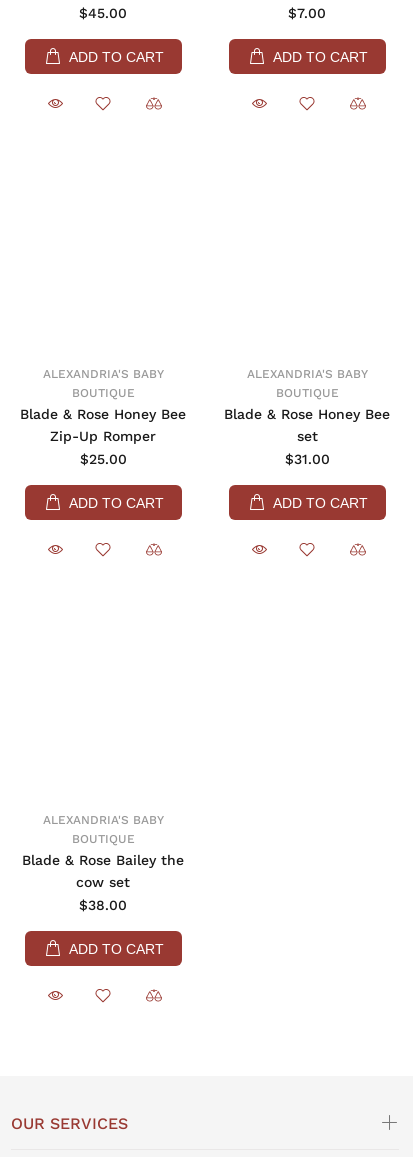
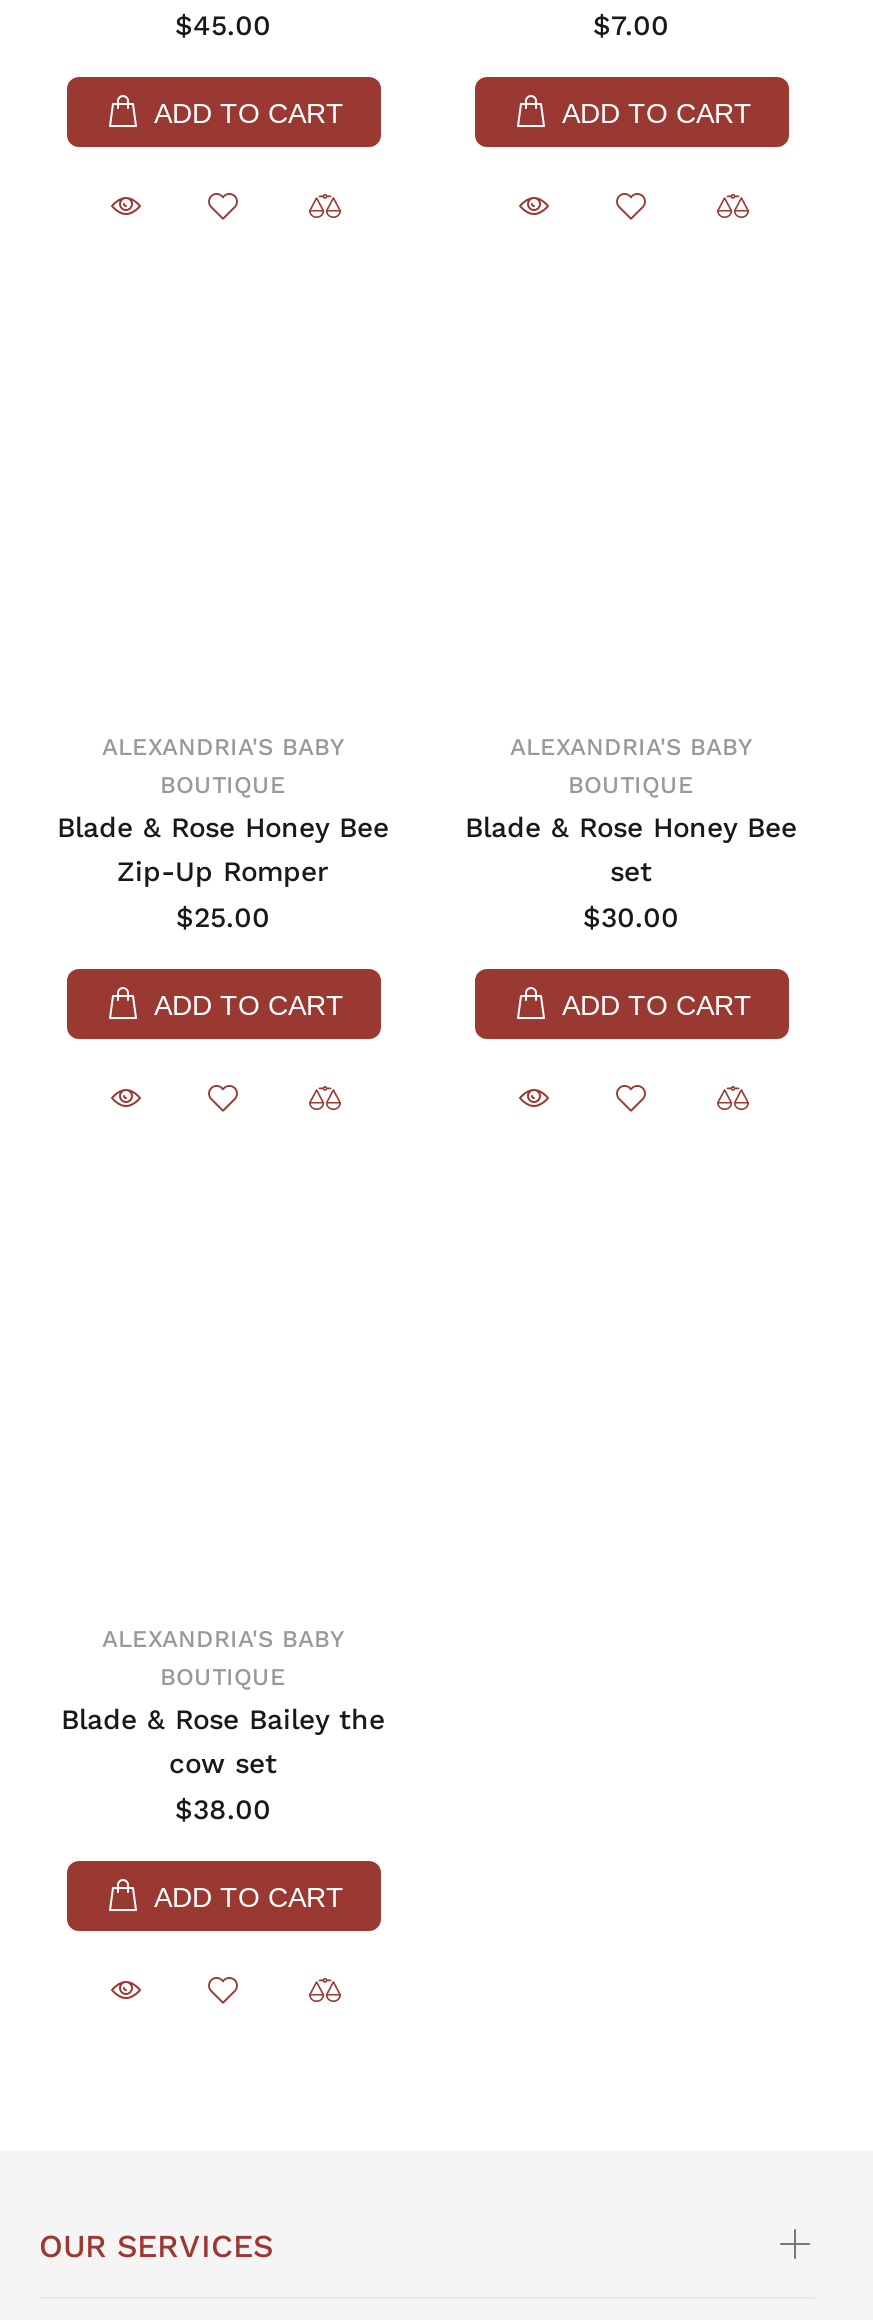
- $31.00
+ $30.00
